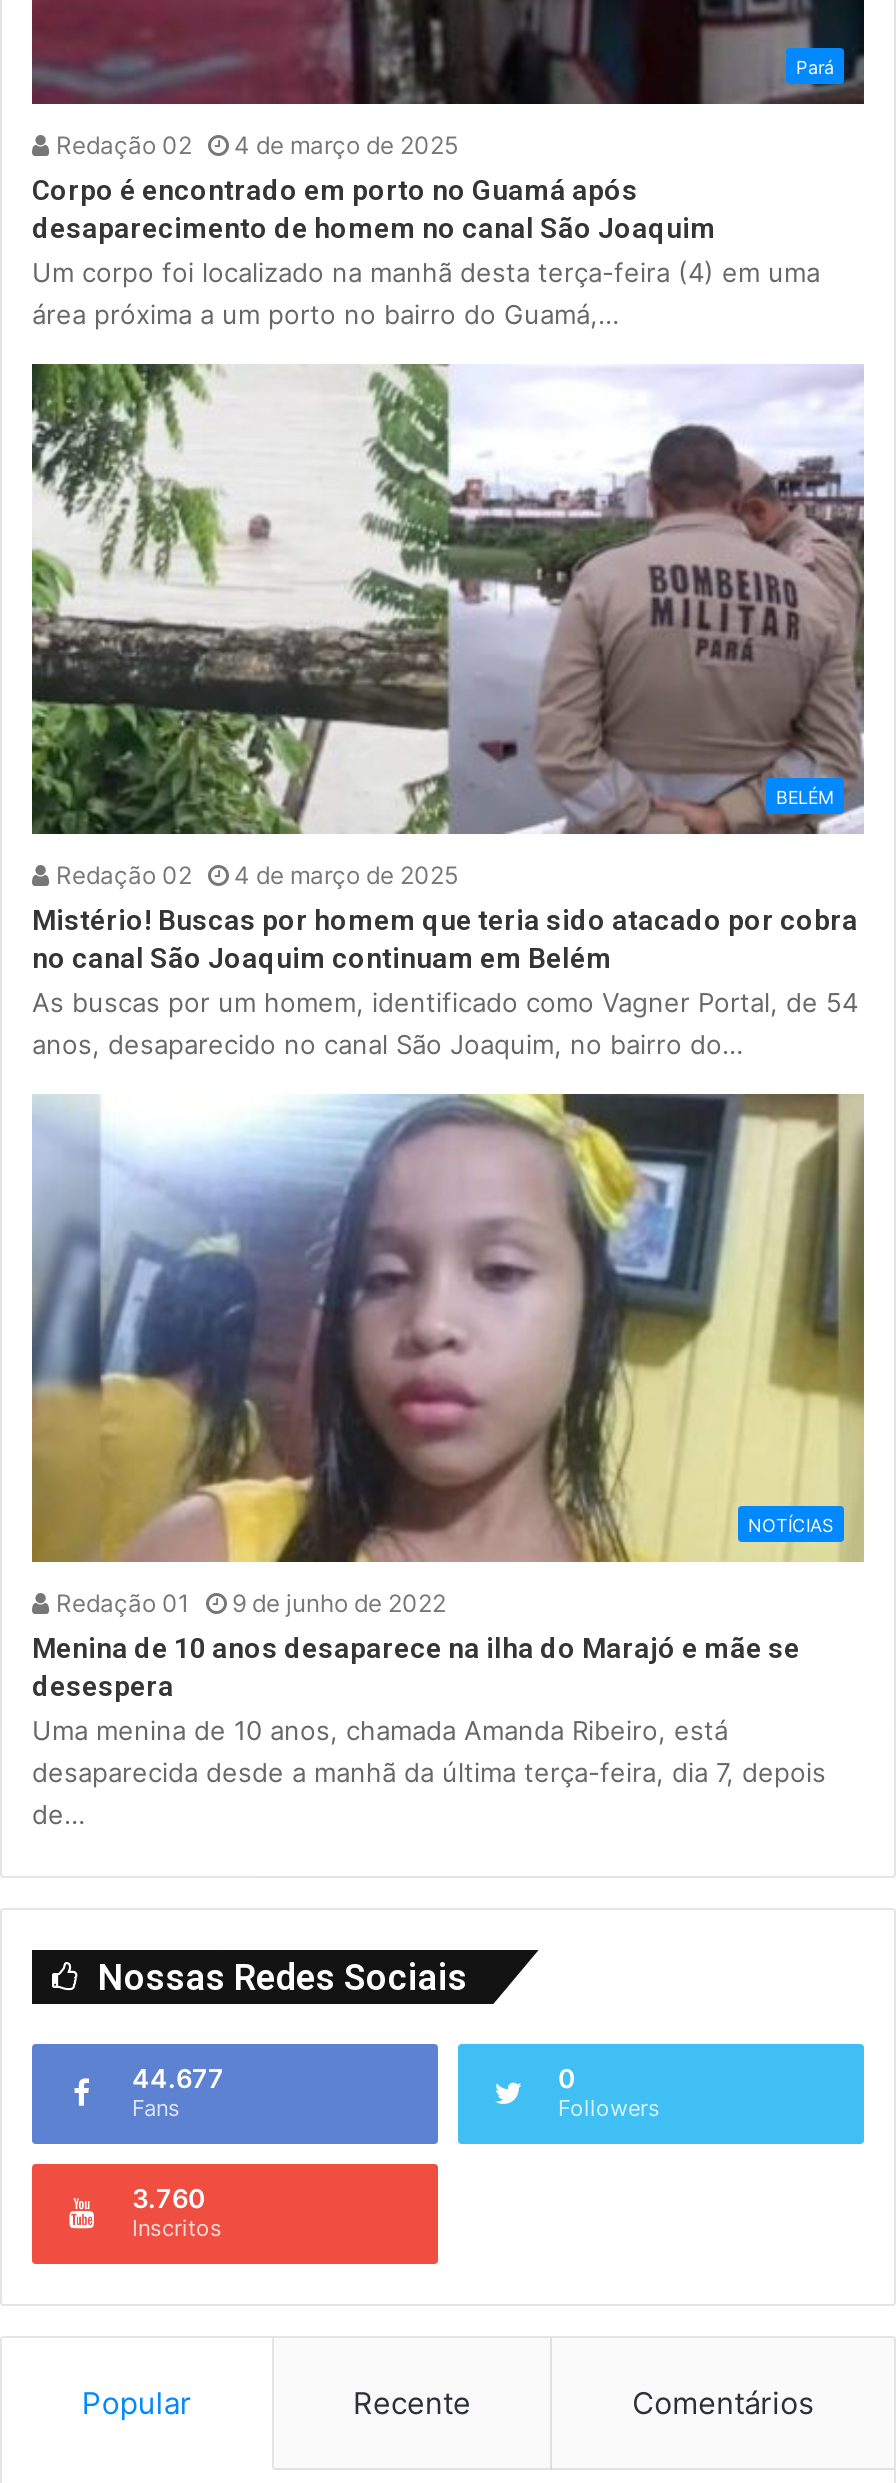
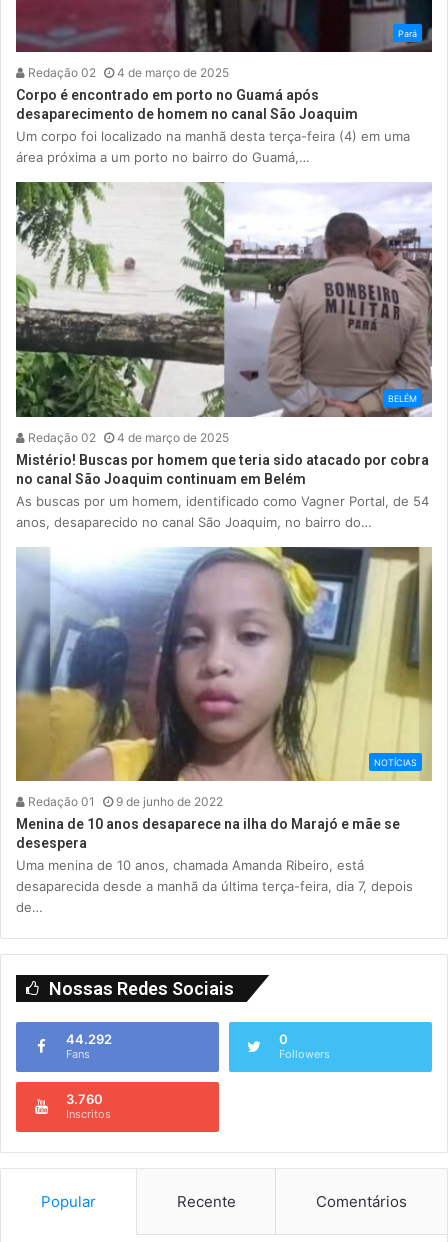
- 44.677
+ 44.292
